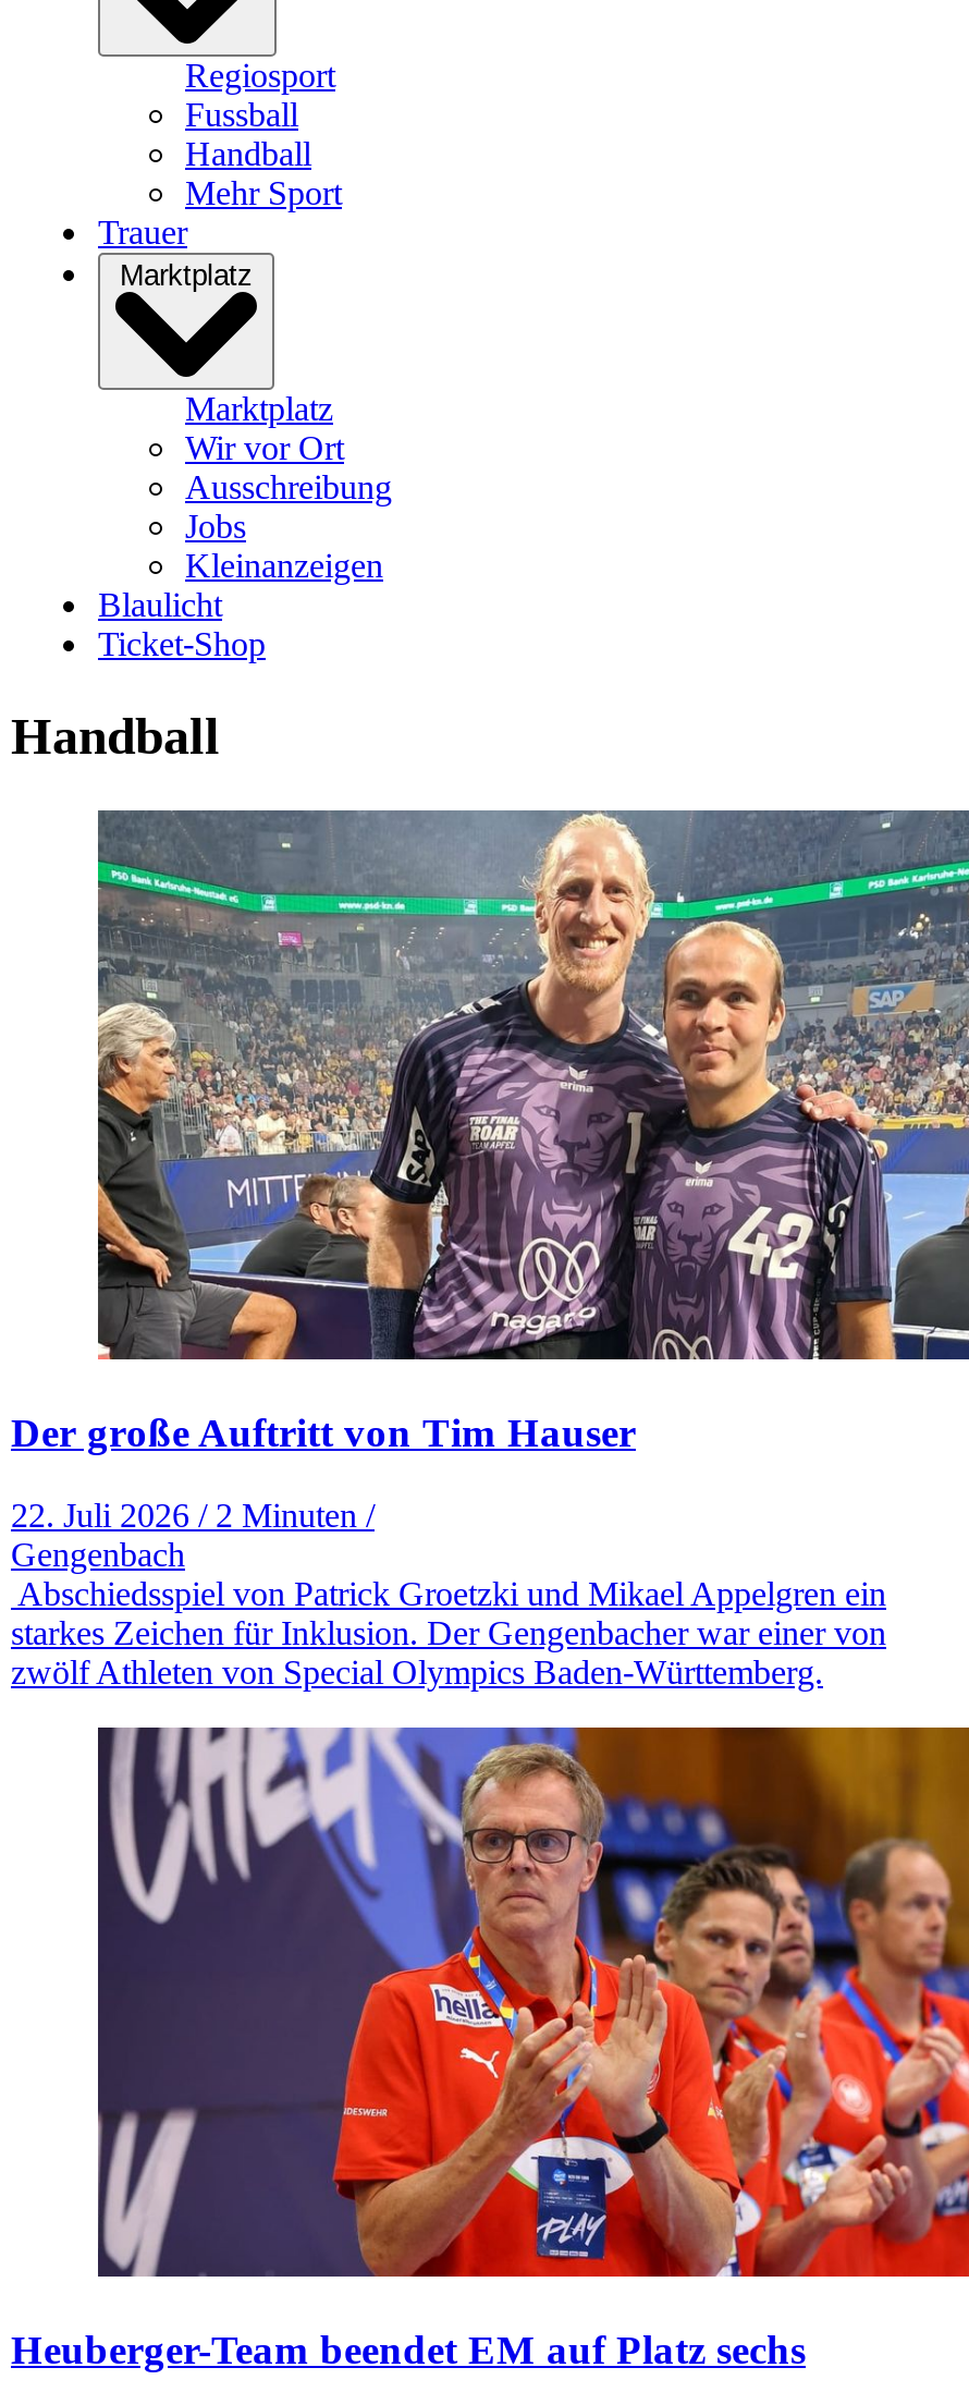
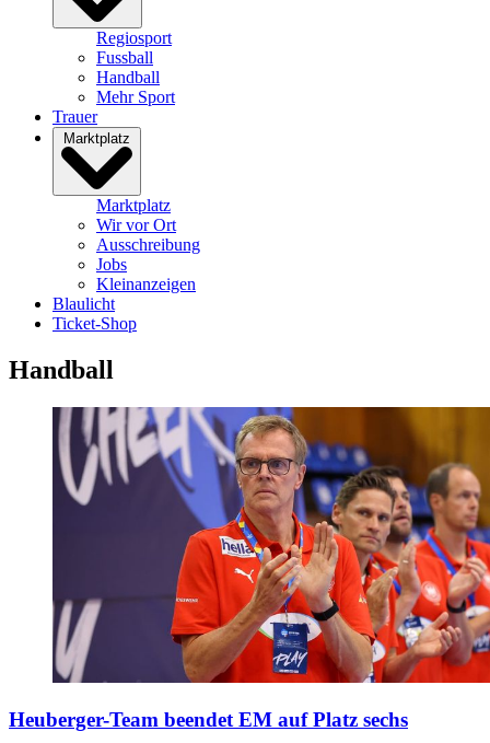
- [image]
- Der große Auftritt von Tim Hauser
- 22. Juli 2026 / 2 Minuten /
- Gengenbach
- Abschiedsspiel von Patrick Groetzki und Mikael Appelgren ein
- starkes Zeichen für Inklusion. Der Gengenbacher war einer von
- zwölf Athleten von Special Olympics Baden-Württemberg.
